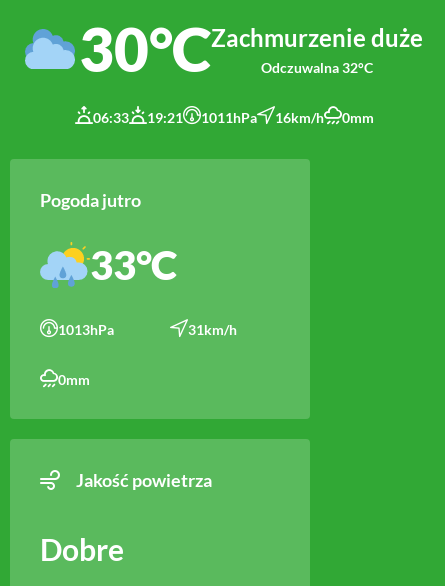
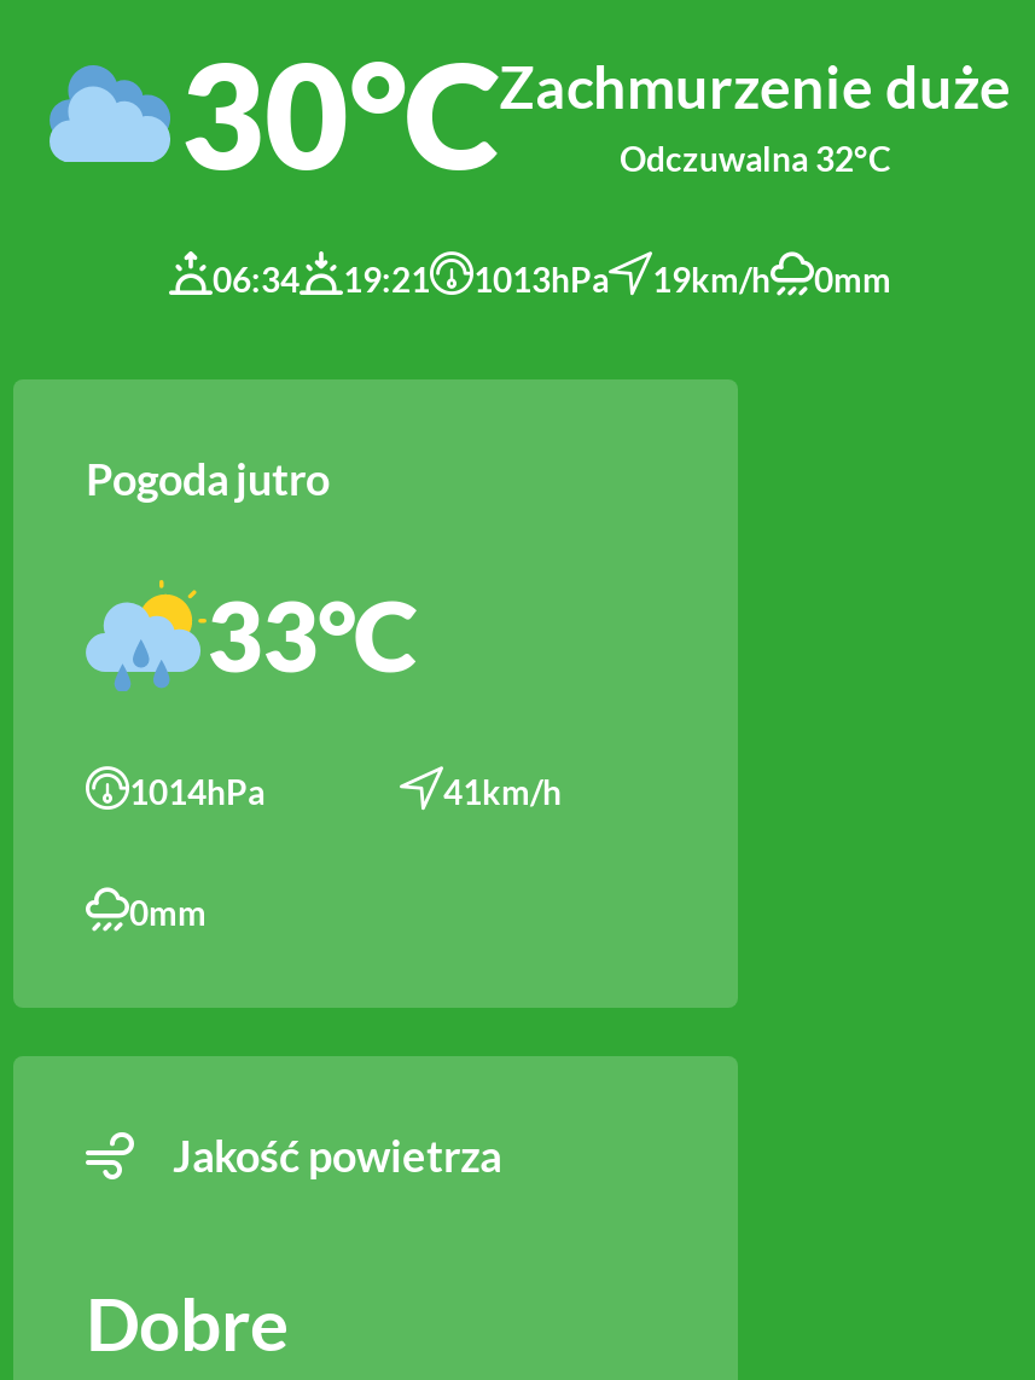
- 06:33
+ 06:34

- 1011hPa
+ 1013hPa

- 16km/h
+ 19km/h

- 1013hPa
+ 1014hPa

- 31km/h
+ 41km/h
